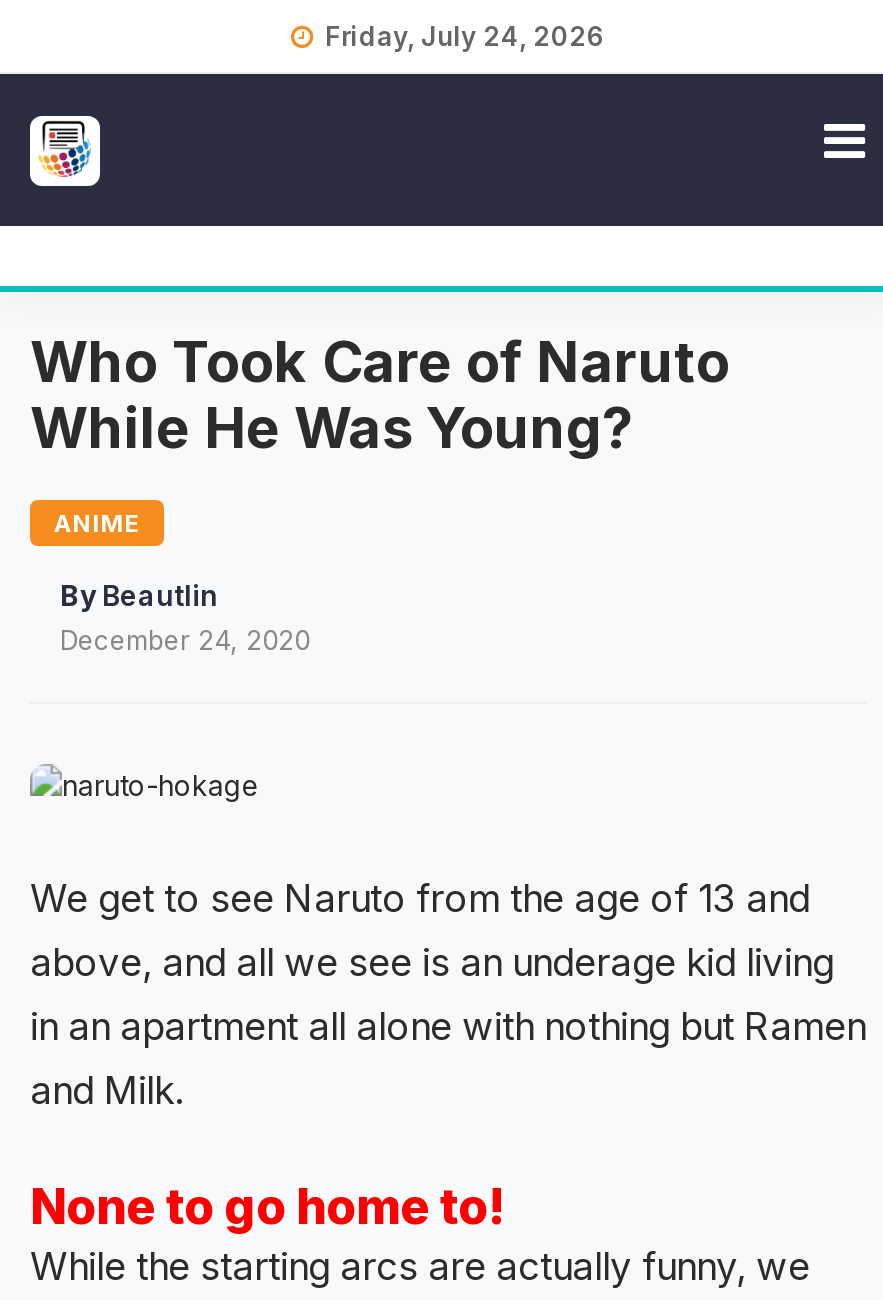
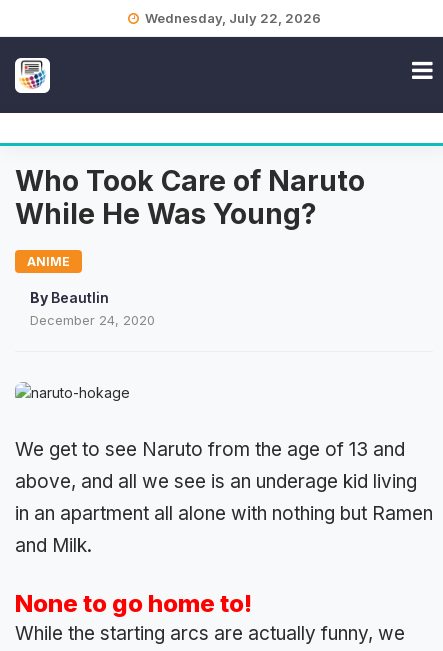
- Friday, July 24, 2026
+ Wednesday, July 22, 2026
